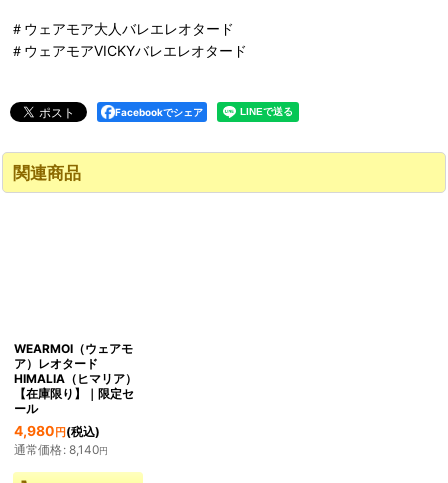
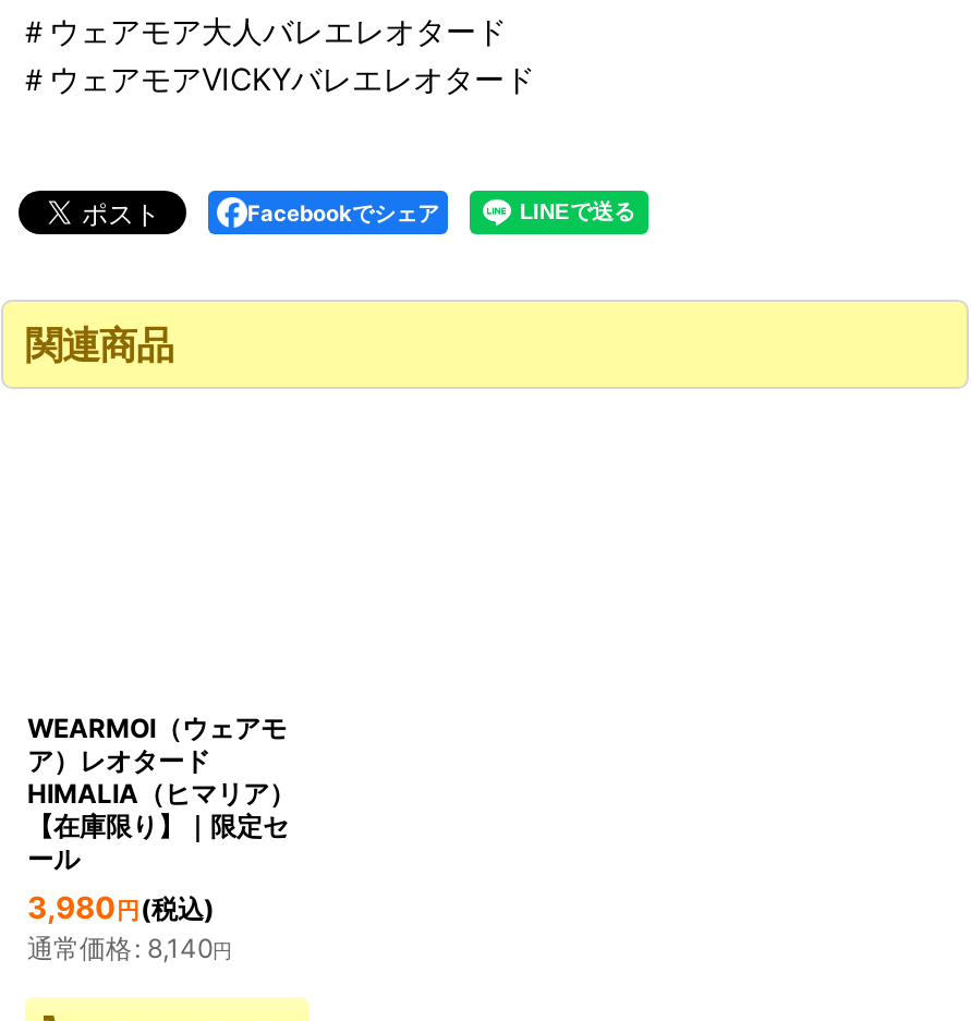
- 4,980円(税込)
+ 3,980円(税込)
